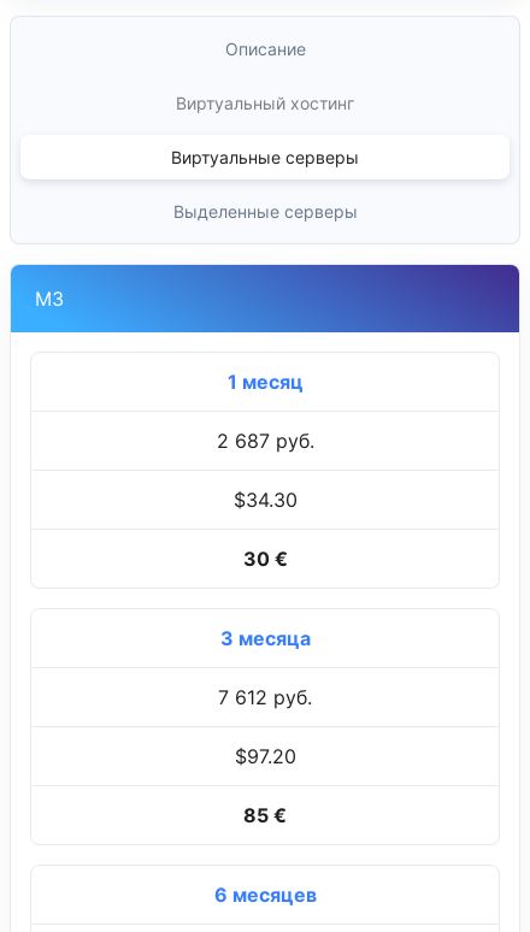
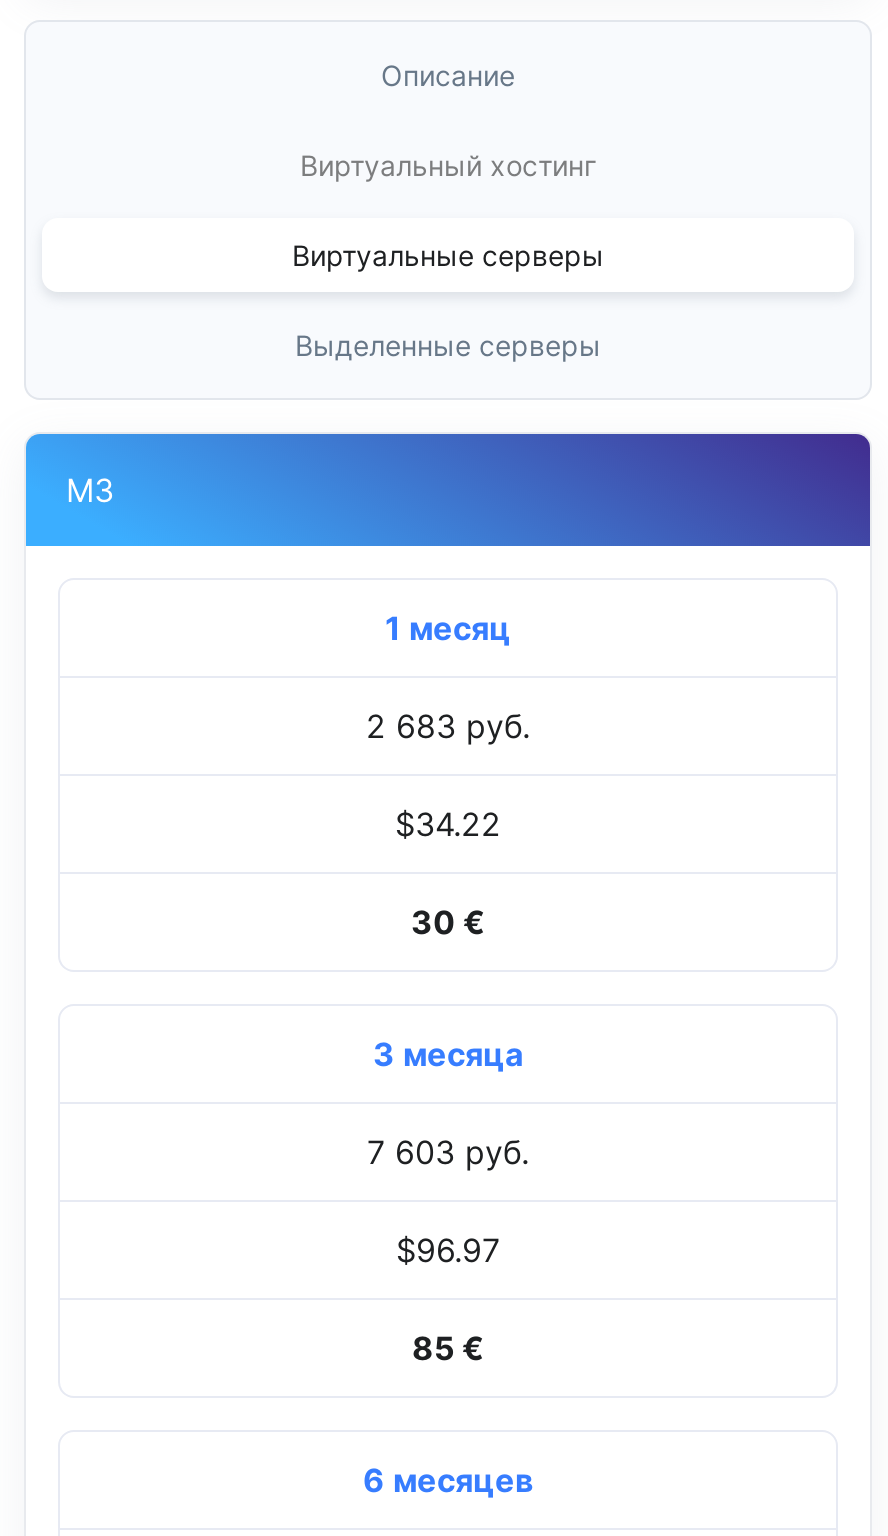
- 2 687 руб.
+ 2 683 руб.

- $34.30
+ $34.22

- 7 612 руб.
+ 7 603 руб.

- $97.20
+ $96.97
